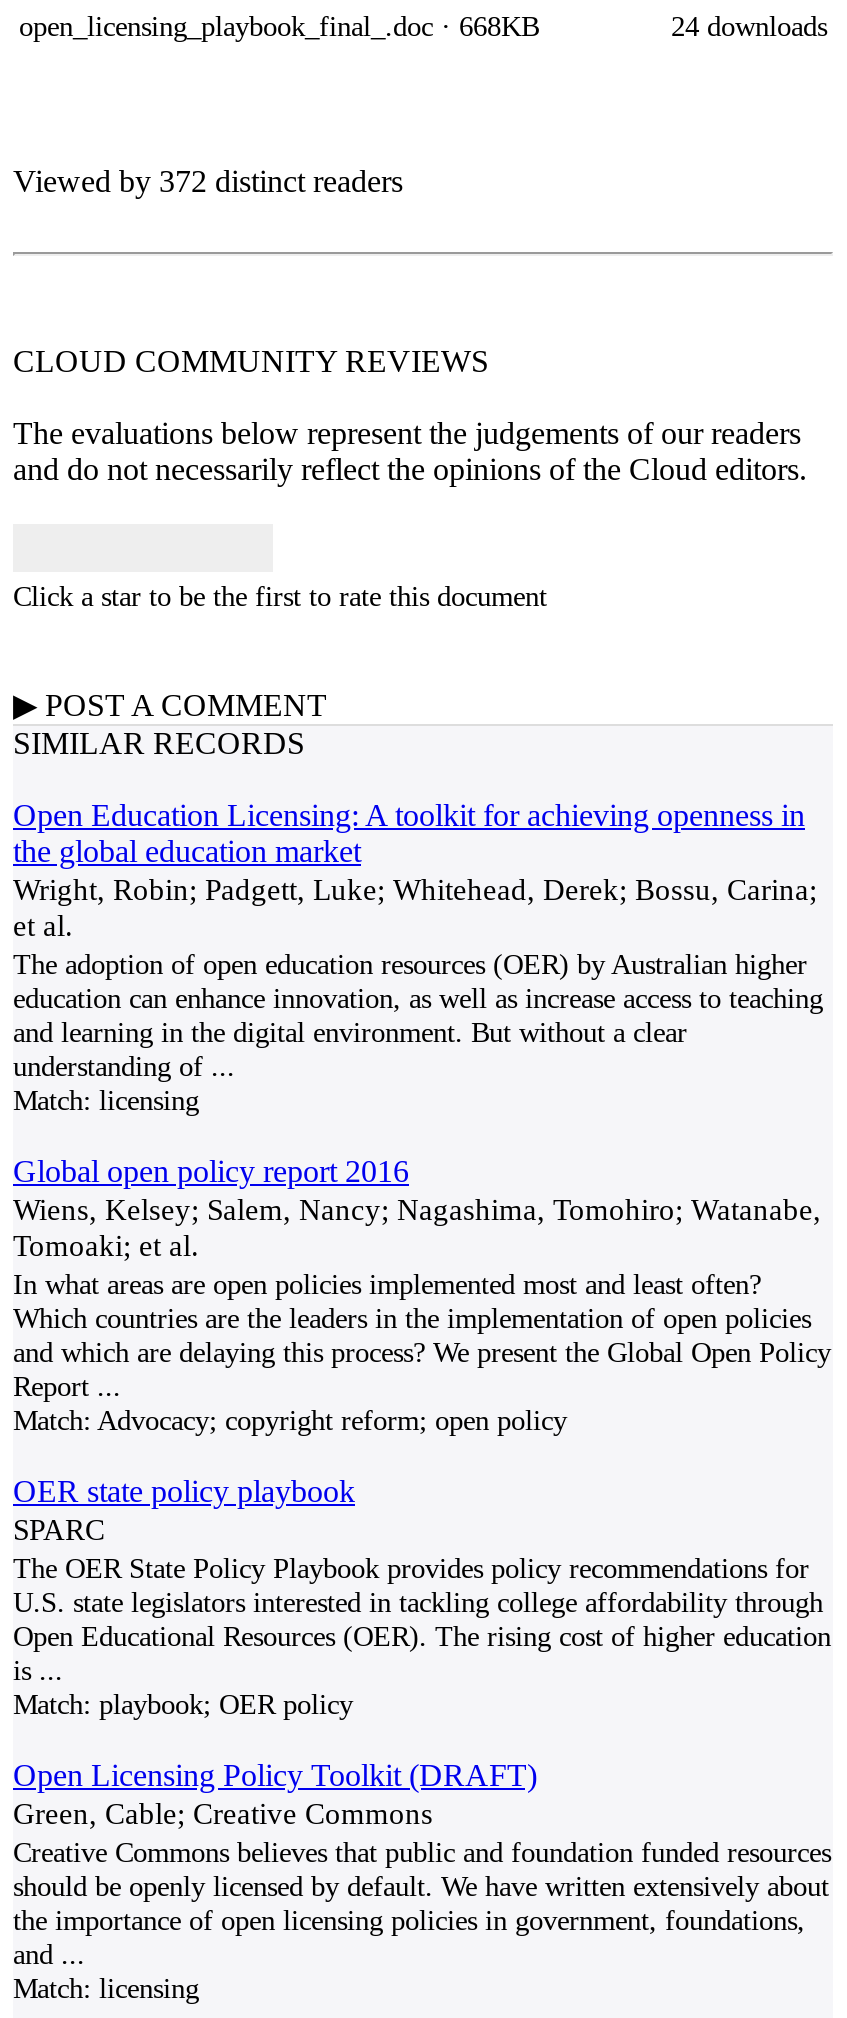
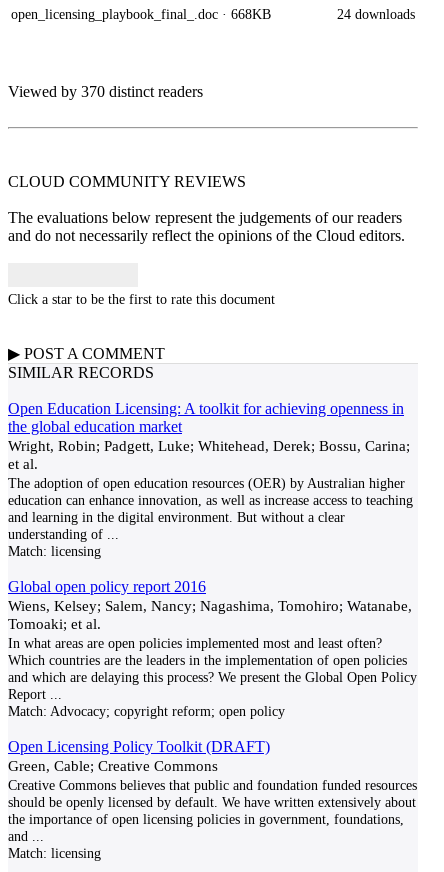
- Viewed by 372 distinct readers
+ Viewed by 370 distinct readers

- OER state policy playbook
- SPARC
- The OER State Policy Playbook provides policy recommendations for
- U.S. state legislators interested in tackling college affordability through
- Open Educational Resources (OER). The rising cost of higher education
- is...
- Match: playbook; OER policy
